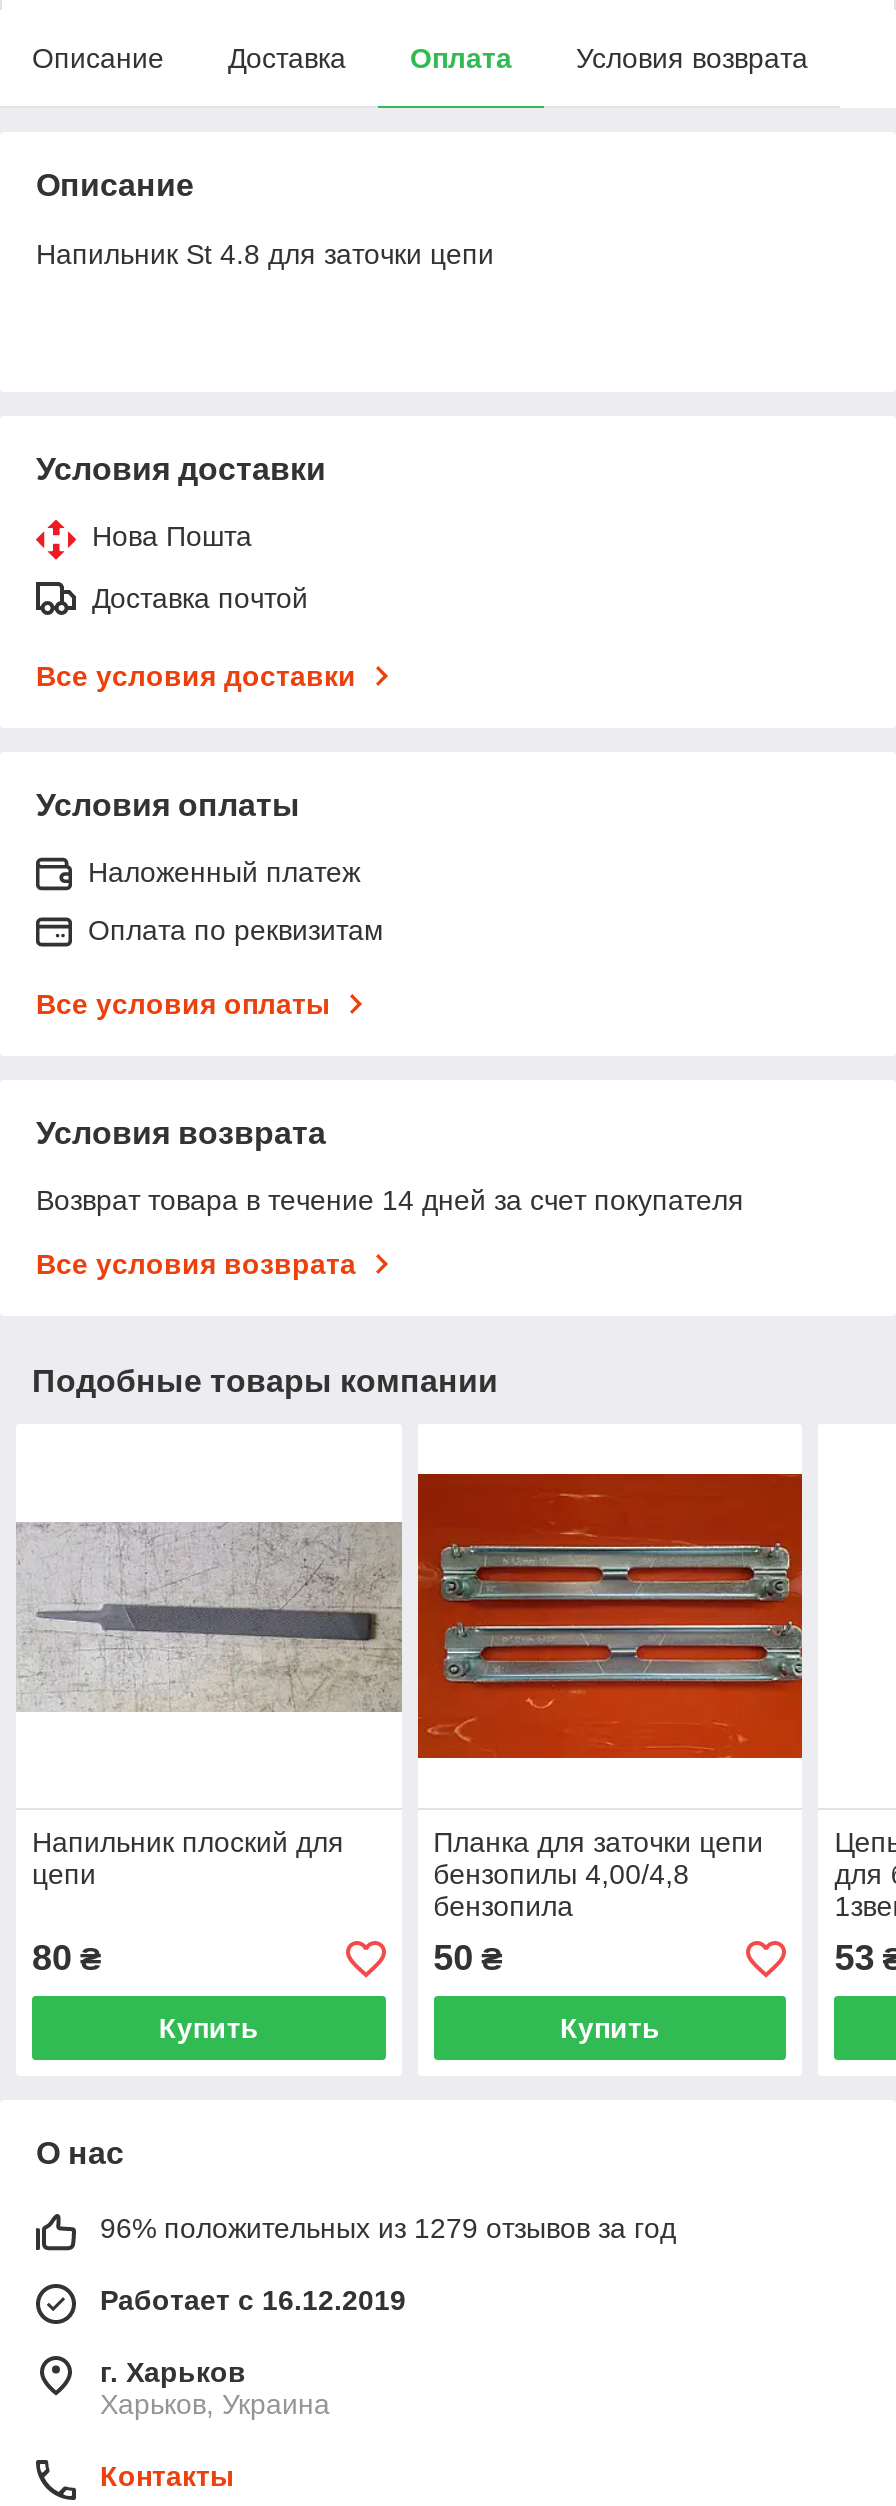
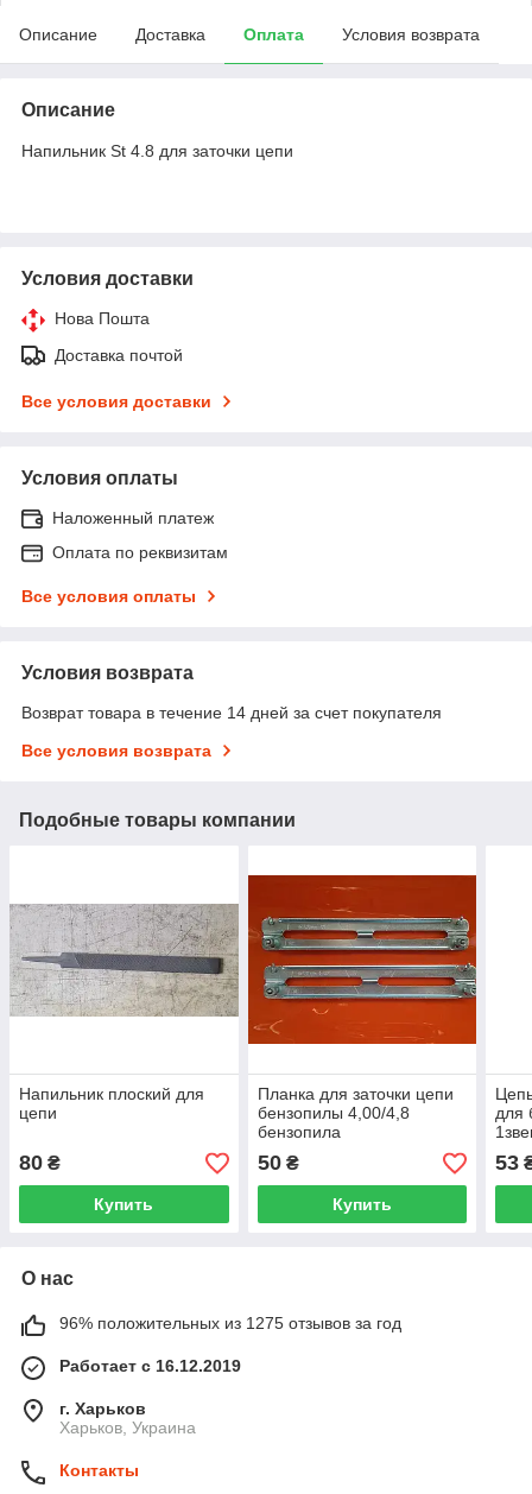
- 96% положительных из 1279 отзывов за год
+ 96% положительных из 1275 отзывов за год
